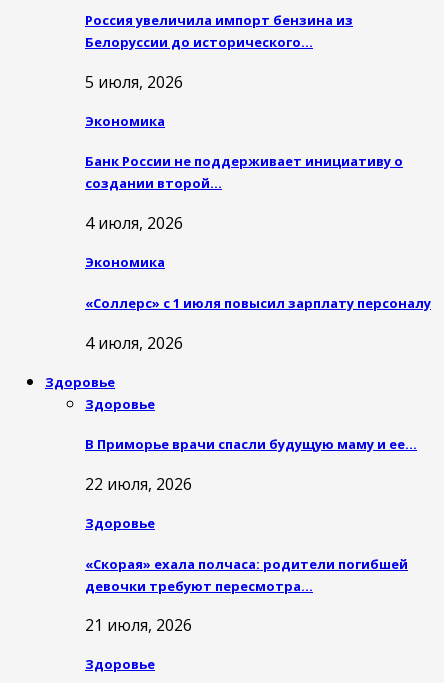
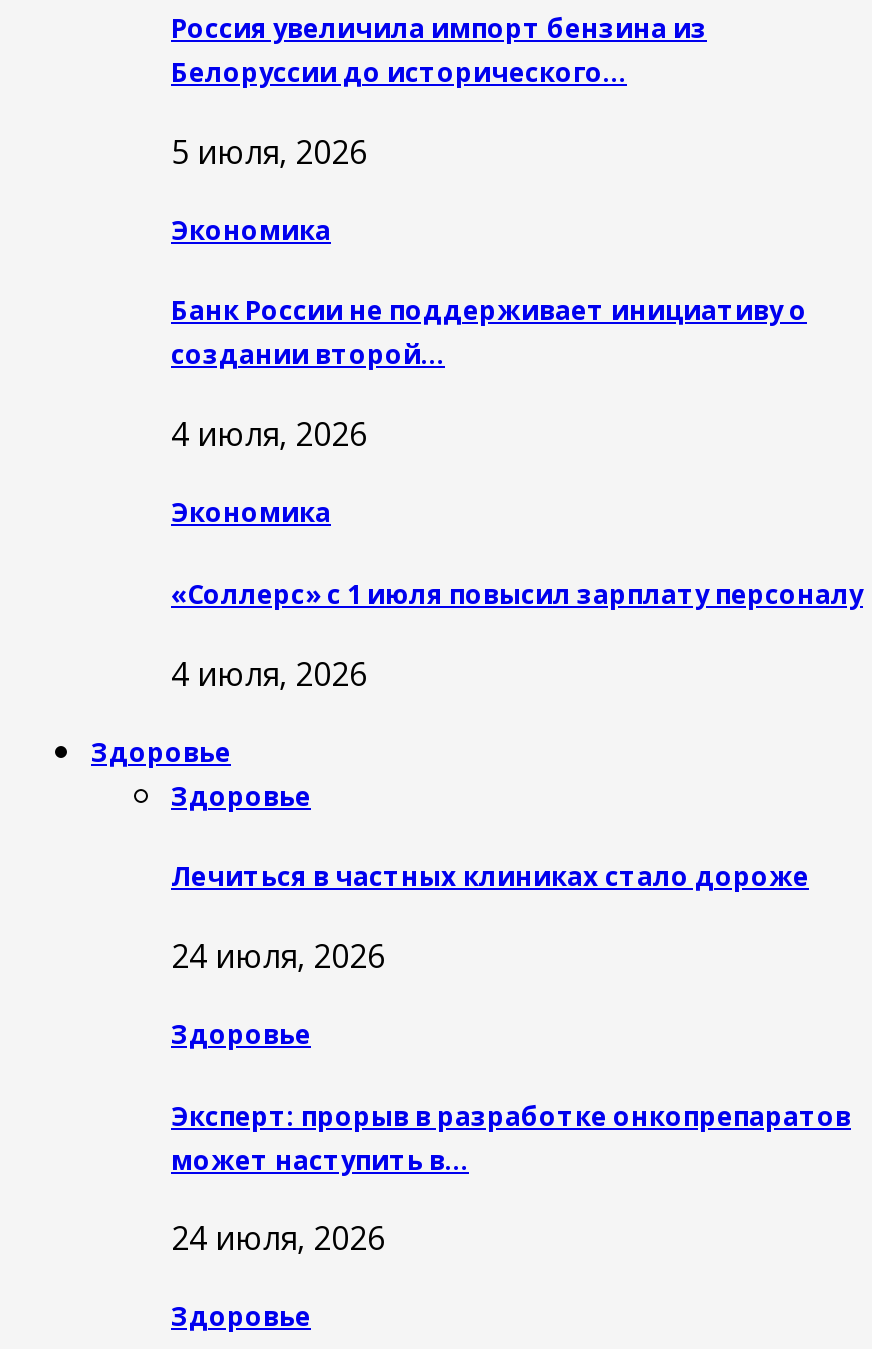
- В Приморье врачи спасли будущую маму и ее…
+ Лечиться в частных клиниках стало дороже

- 22 июля, 2026
+ 24 июля, 2026

- «Скорая» ехала полчаса: родители погибшей
- девочки требуют пересмотра…
+ Эксперт: прорыв в разработке онкопрепаратов
+ может наступить в…

- 21 июля, 2026
+ 24 июля, 2026
